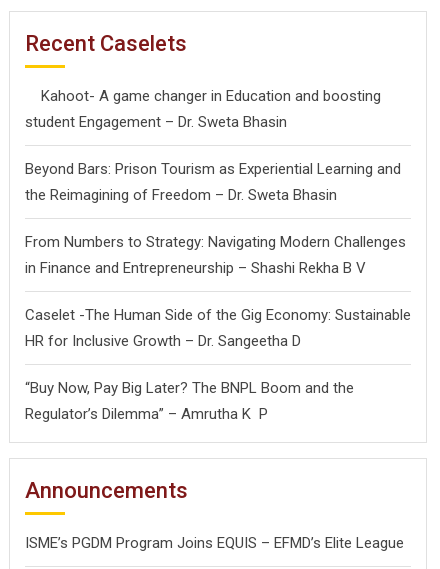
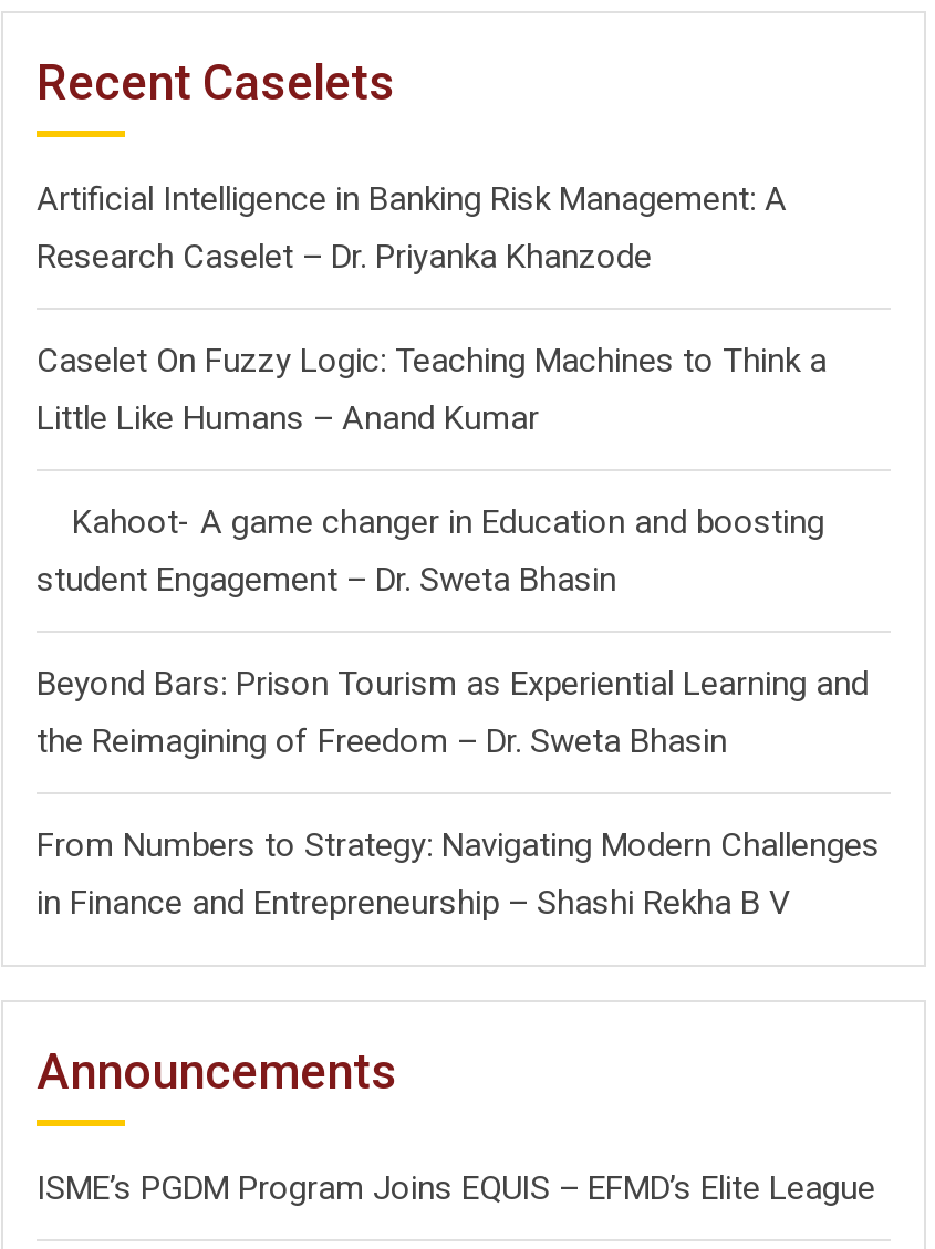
+ Artificial Intelligence in Banking Risk Management: A
+ Research Caselet – Dr. Priyanka Khanzode
+ Caselet On Fuzzy Logic: Teaching Machines to Think a
+ Little Like Humans – Anand Kumar

moved down: Kahoot- A game changer in Education and boosting | student Engagement – Dr. Sweta Bhasin | Beyond Bars: Prison Tourism as Experiential Learning and | the Reimagining of Freedom – Dr. Sweta Bhasin | From Numbers to Strategy: Navigating Modern Challenges | in Finance and Entrepreneurship – Shashi Rekha B V

- Caselet -The Human Side of the Gig Economy: Sustainable
- HR for Inclusive Growth – Dr. Sangeetha D
- “Buy Now, Pay Big Later? The BNPL Boom and the
- Regulator’s Dilemma” – Amrutha K P
